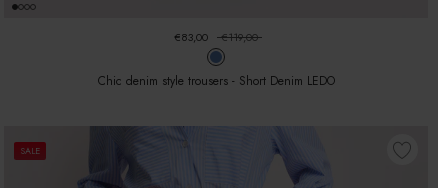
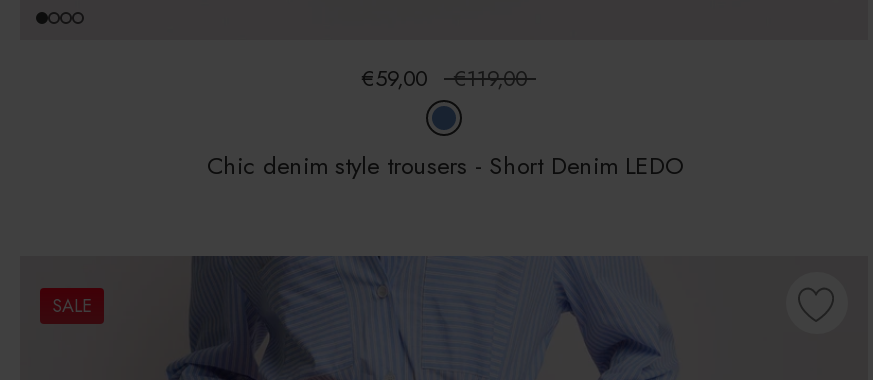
- €83,00
+ €59,00
